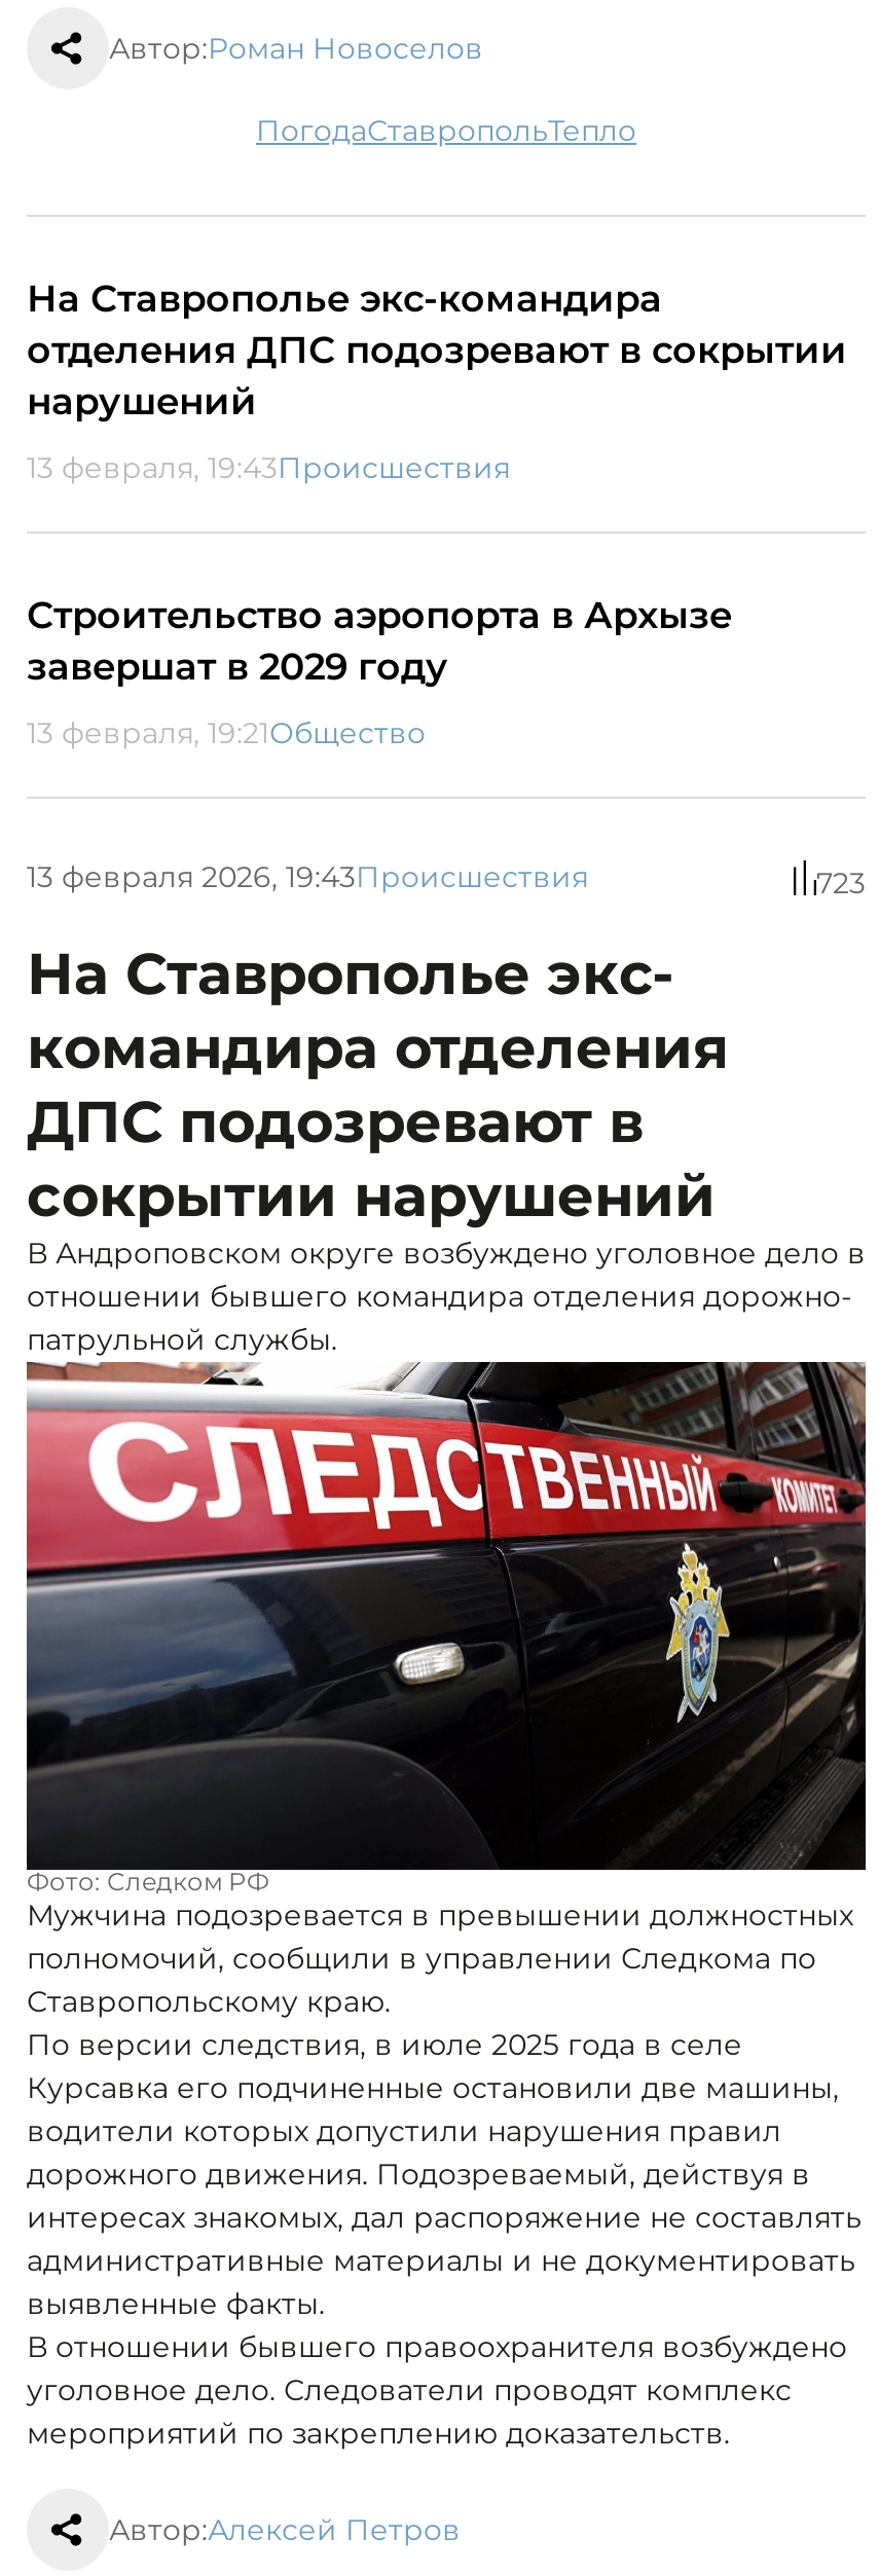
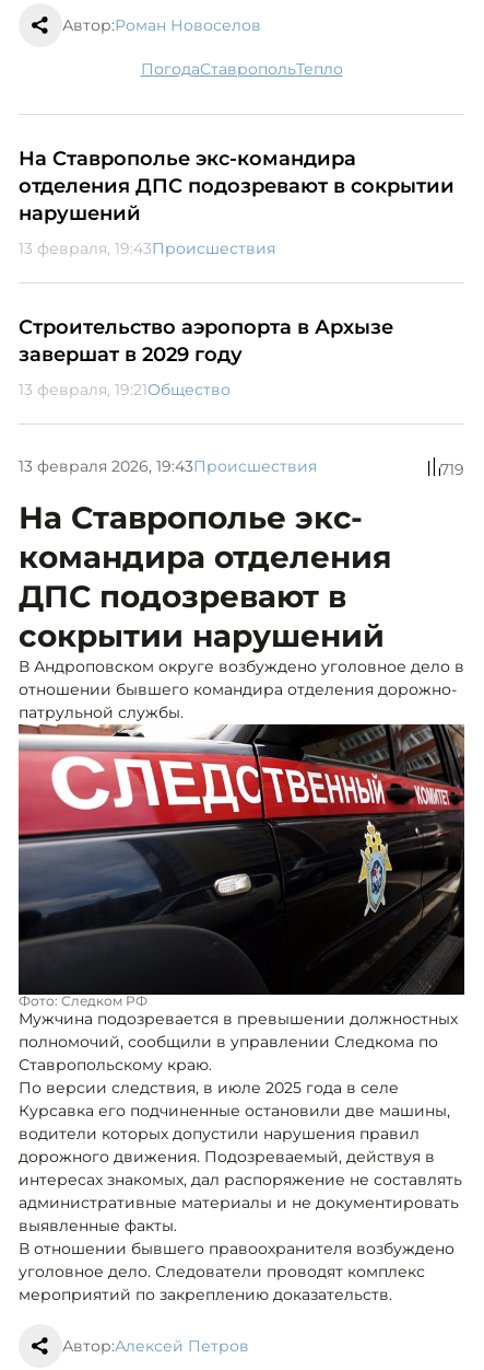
- 723
+ 719
